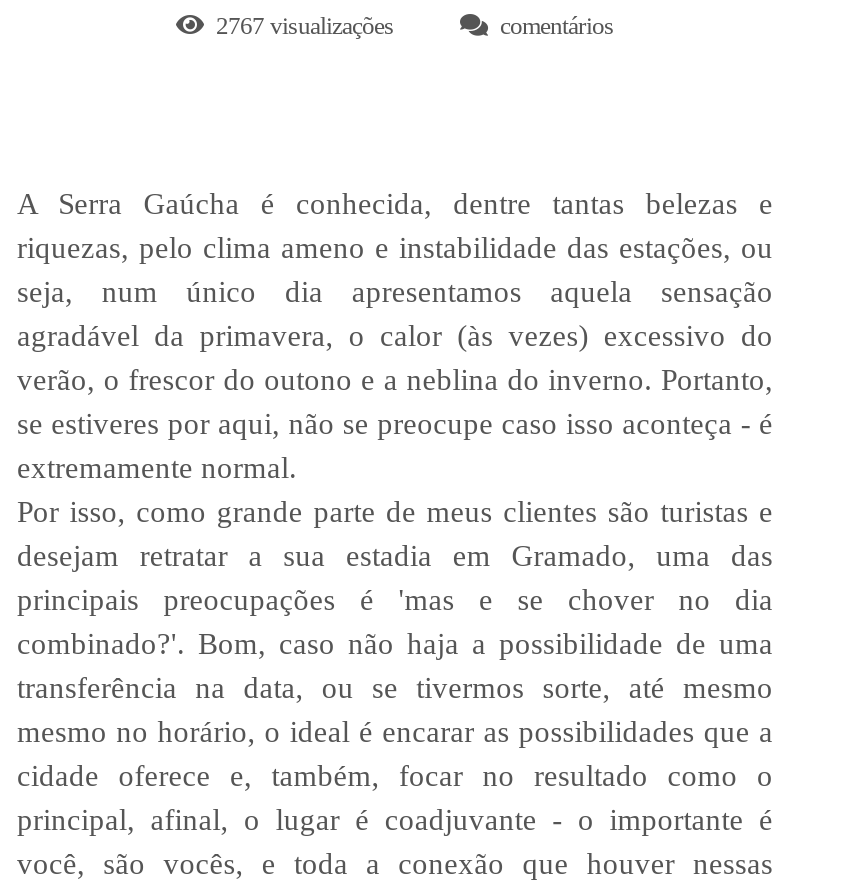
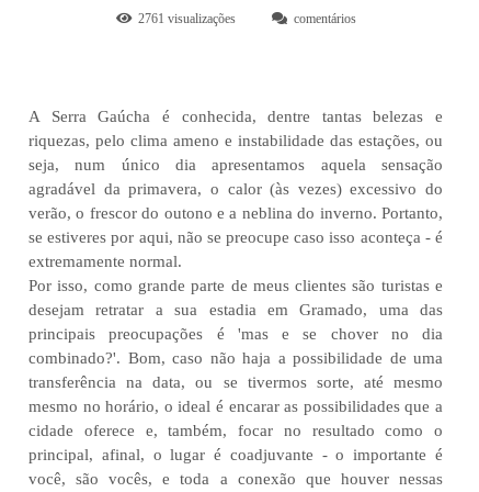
- 2767 visualizações
+ 2761 visualizações
